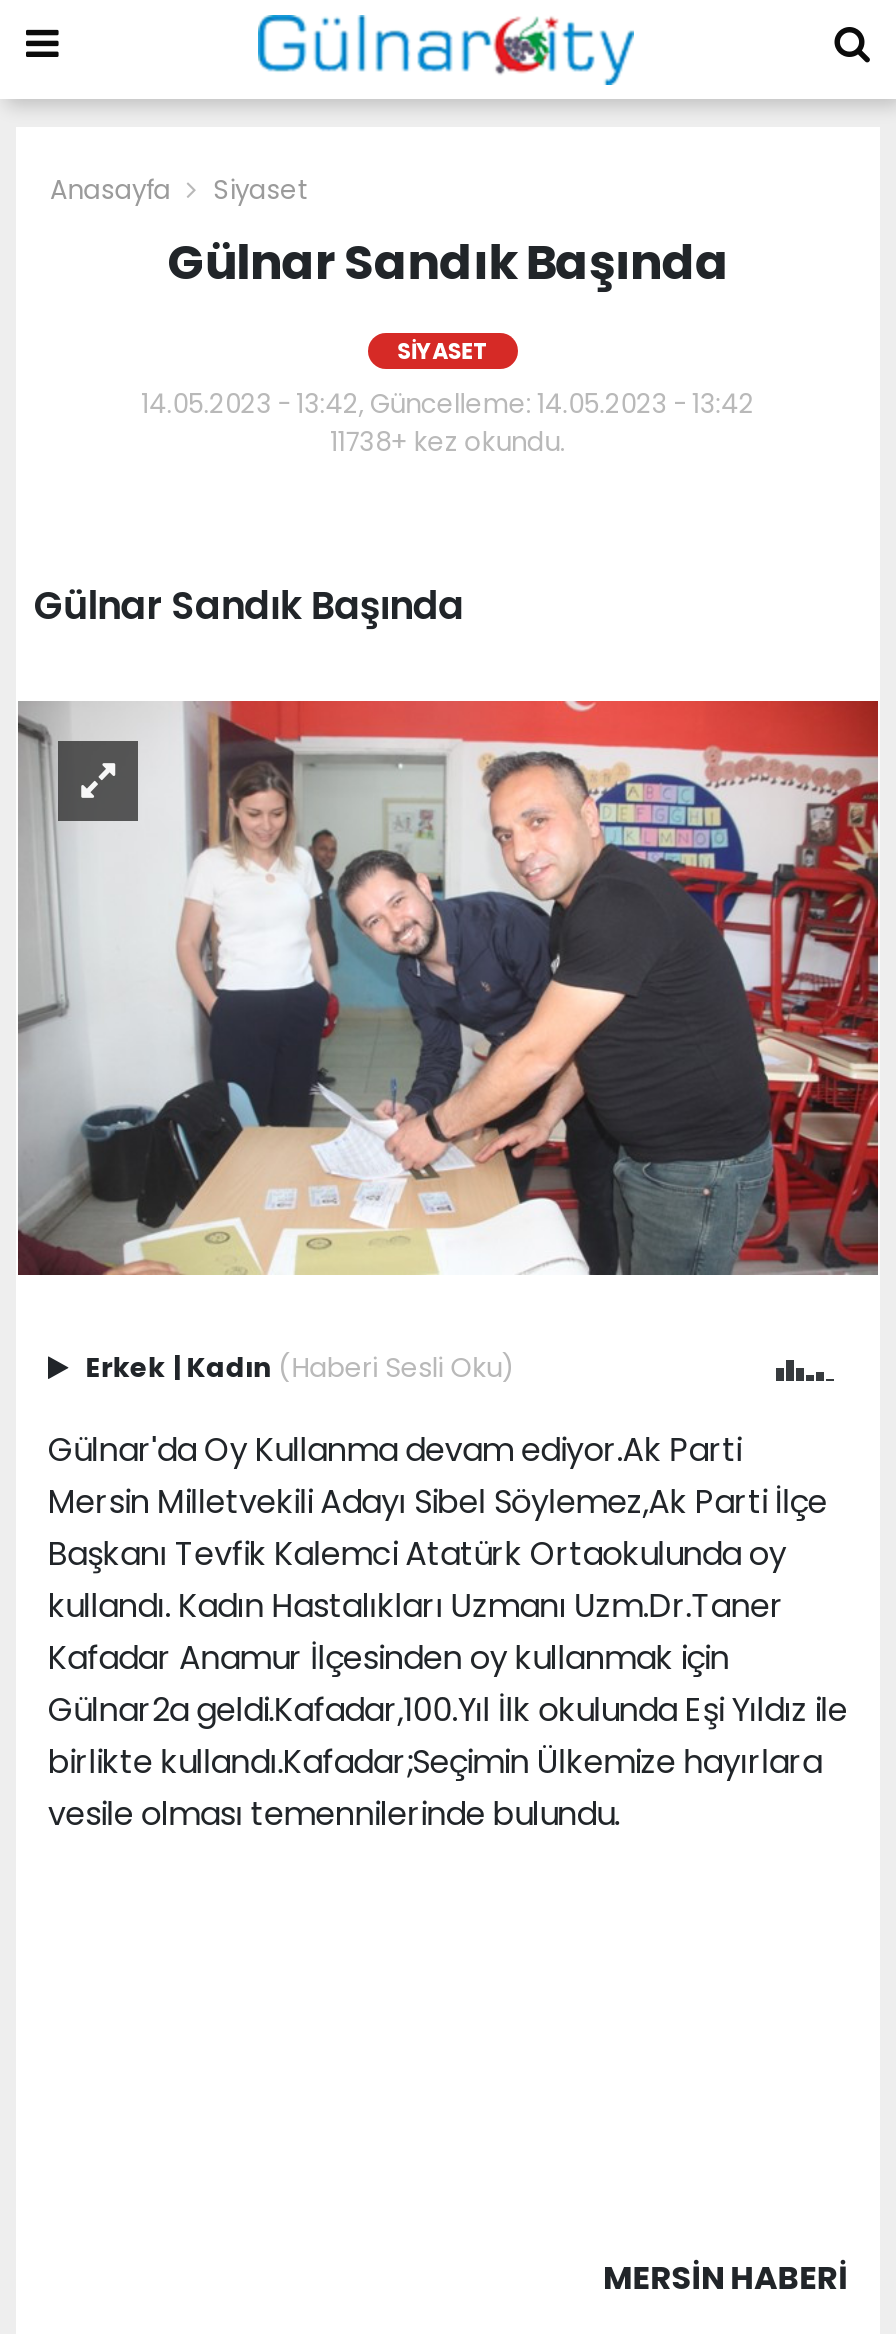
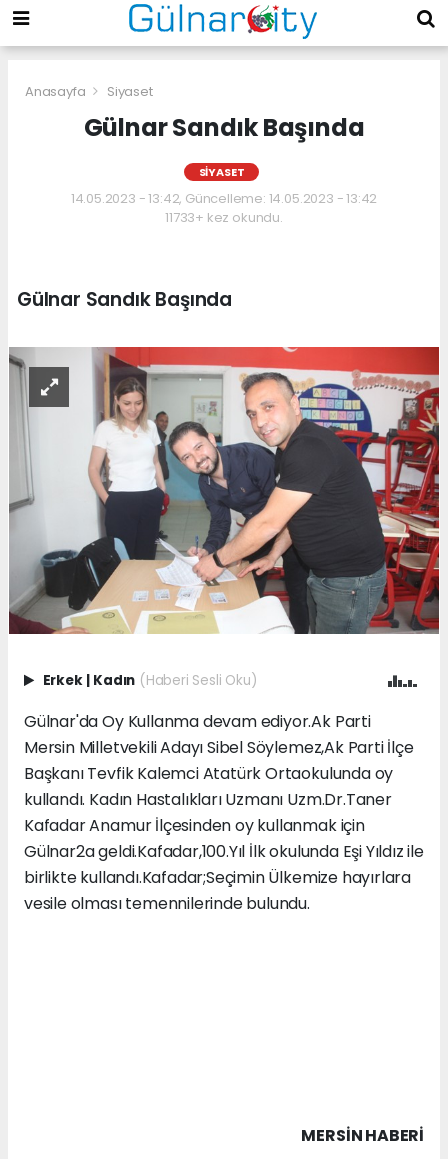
- 11738+ kez okundu.
+ 11733+ kez okundu.
